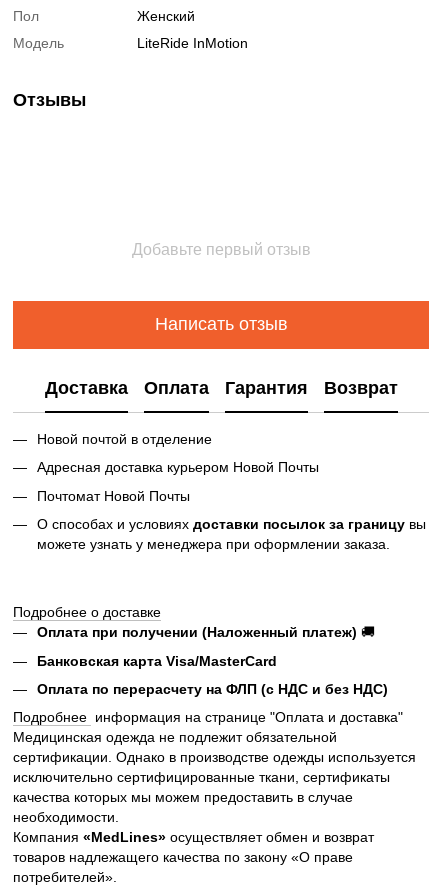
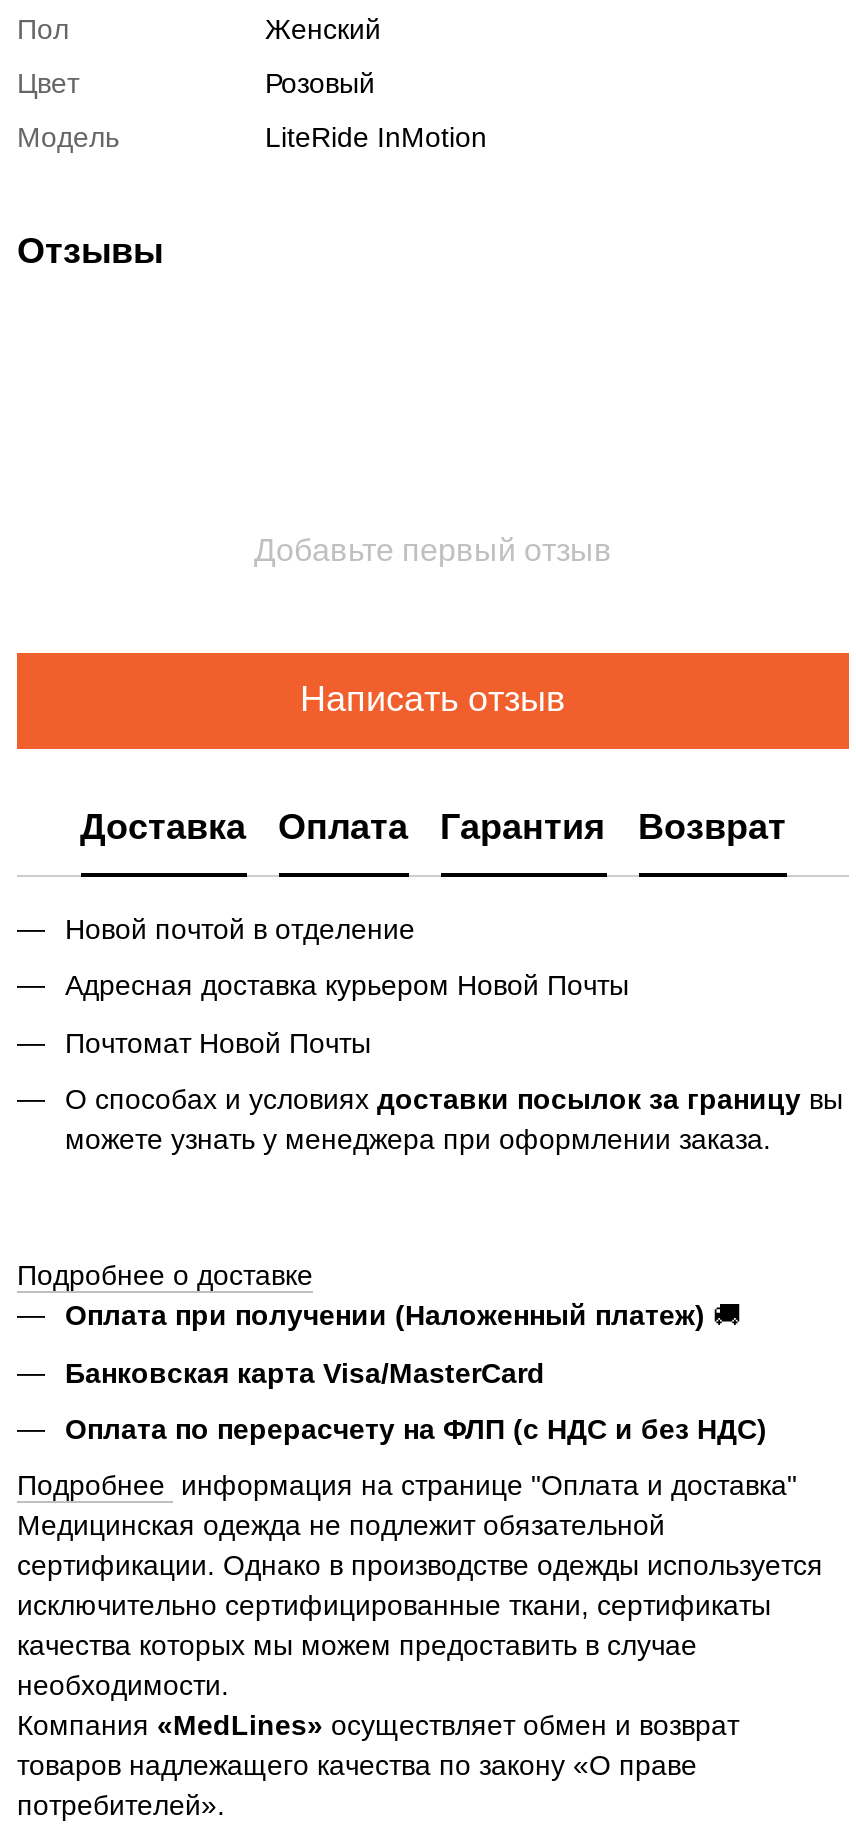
+ Цвет
+ Розовый
